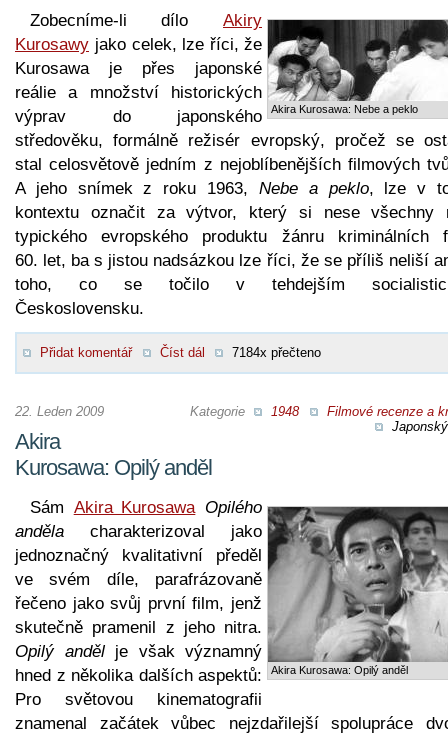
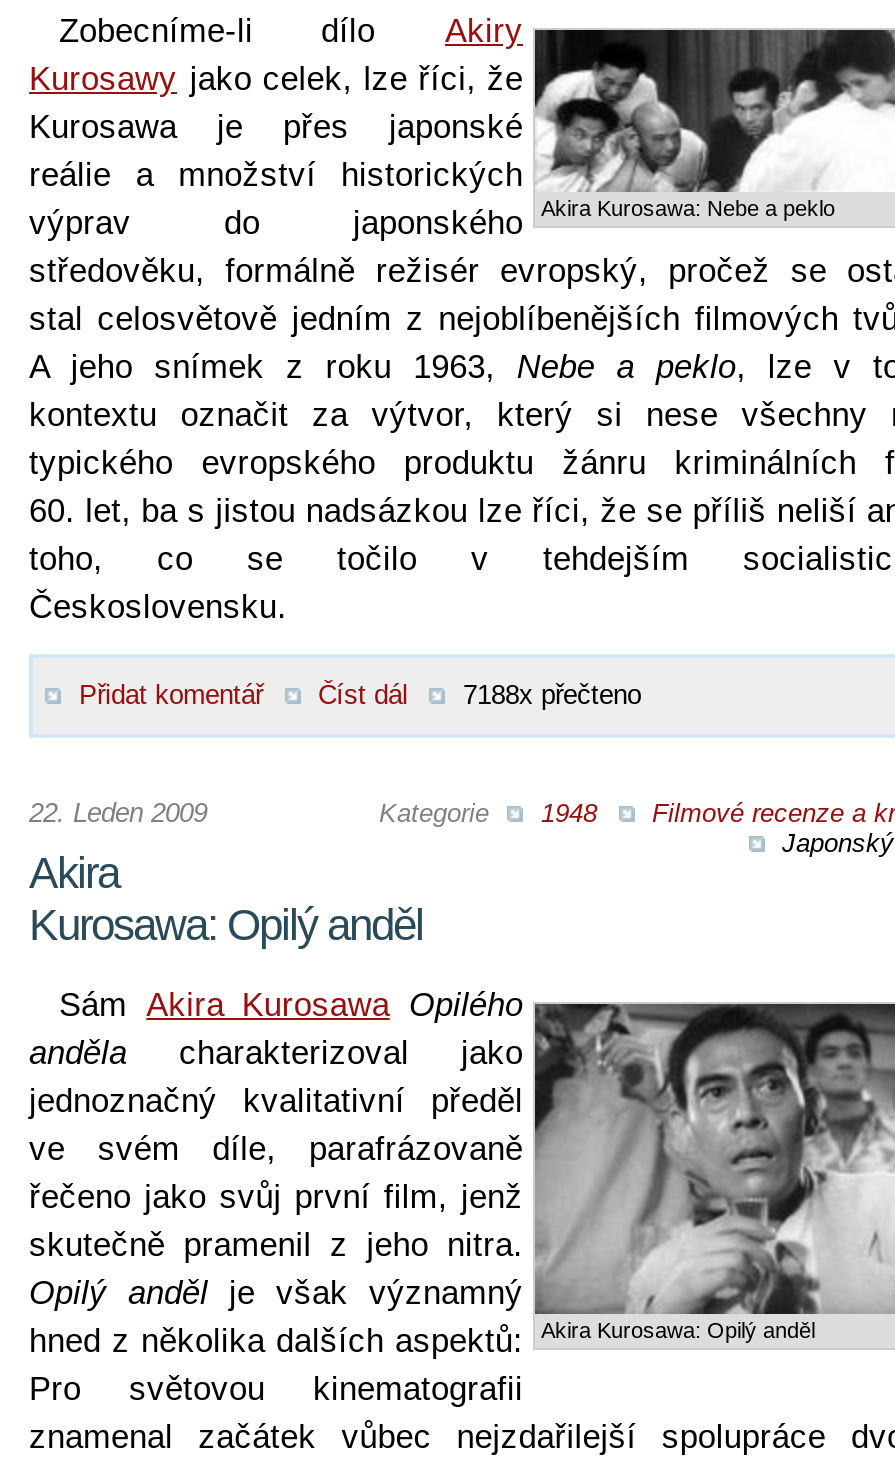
- Přidat komentář Číst dál 7184x přečteno
+ Přidat komentář Číst dál 7188x přečteno
